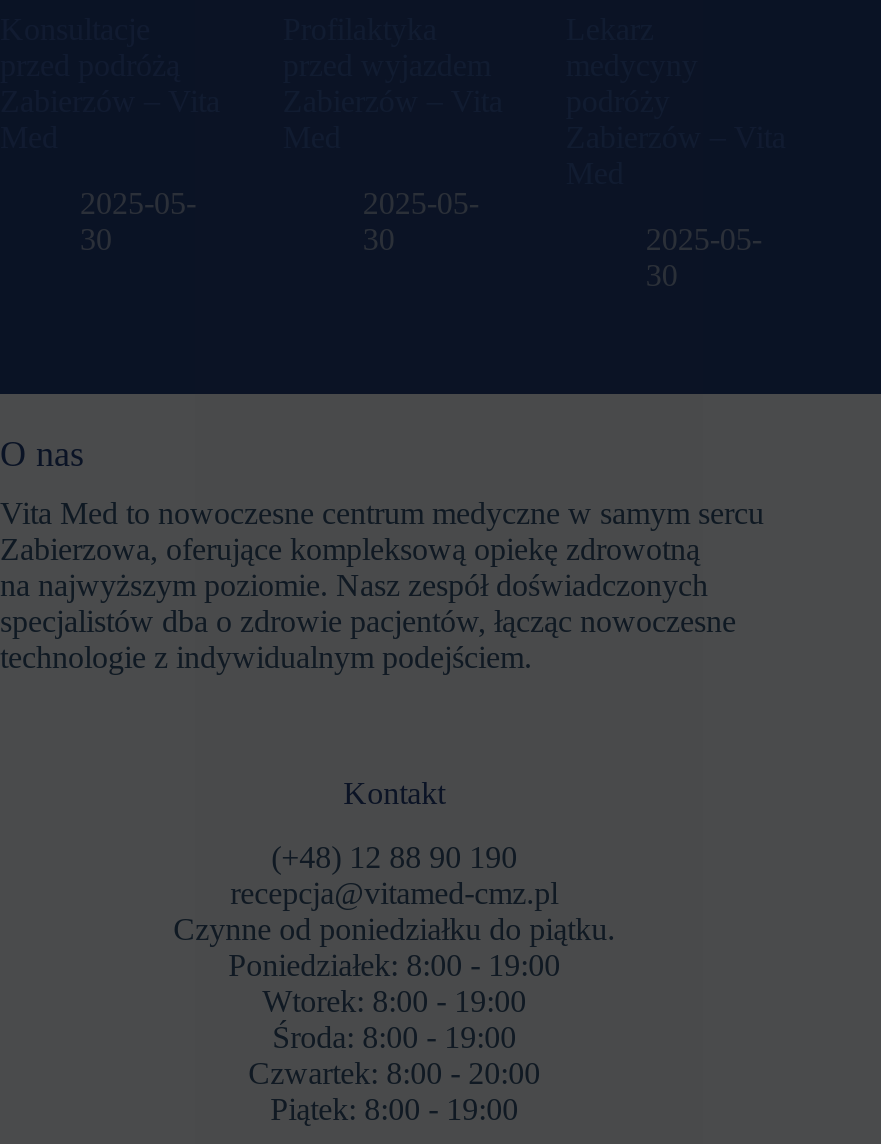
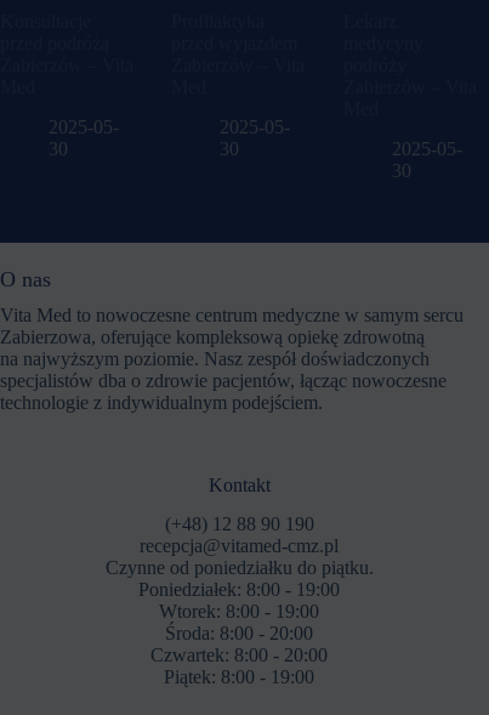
- Środa: 8:00 - 19:00
+ Środa: 8:00 - 20:00
